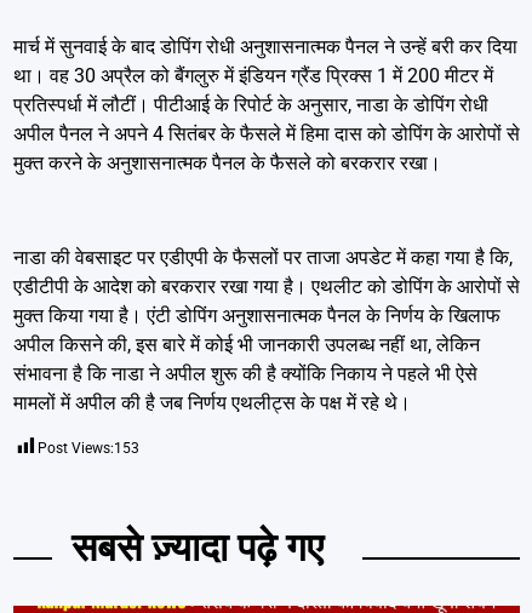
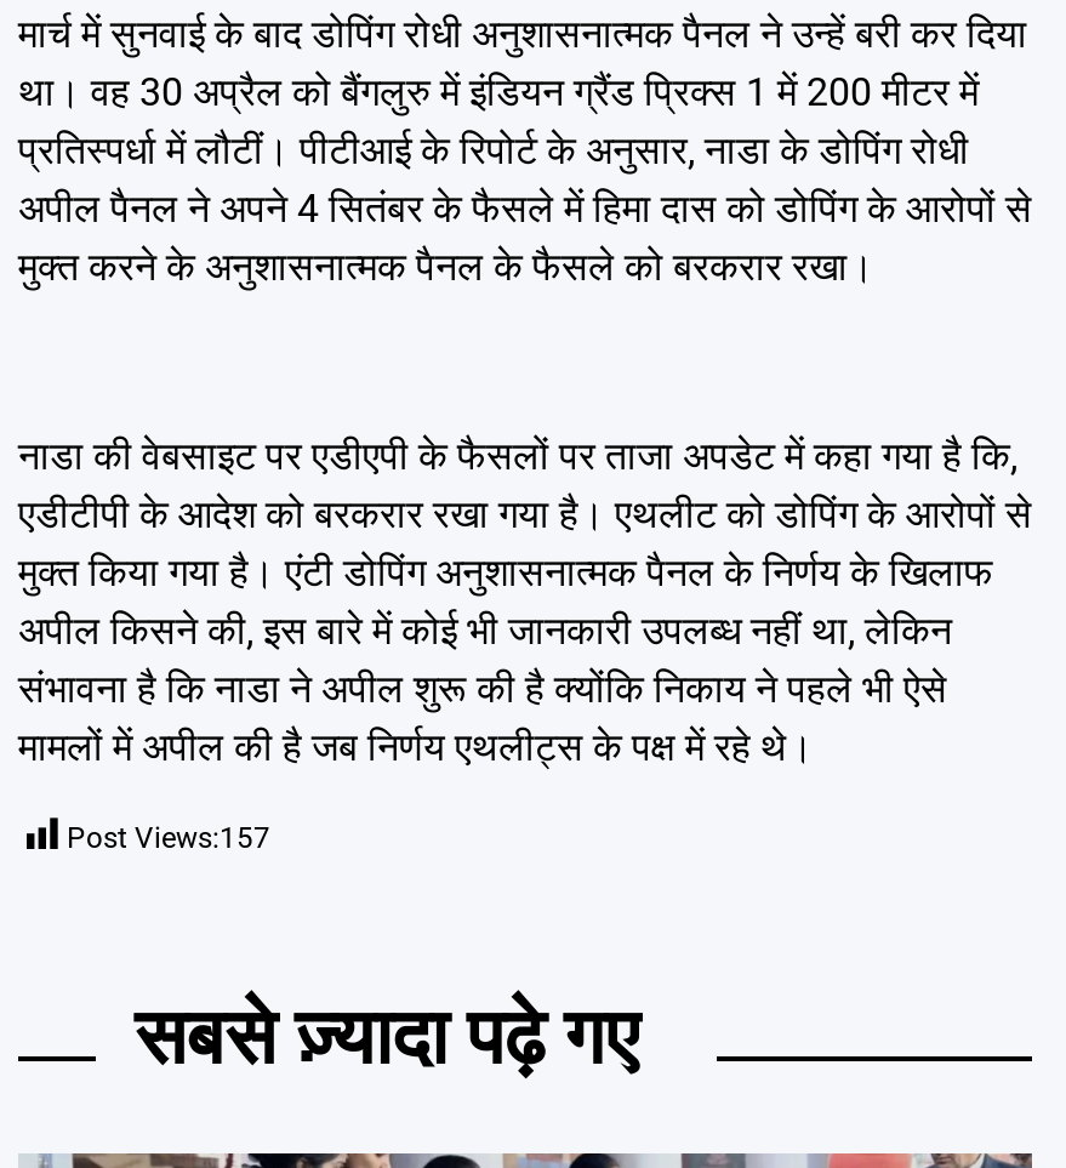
- Post Views:153
+ Post Views:157
